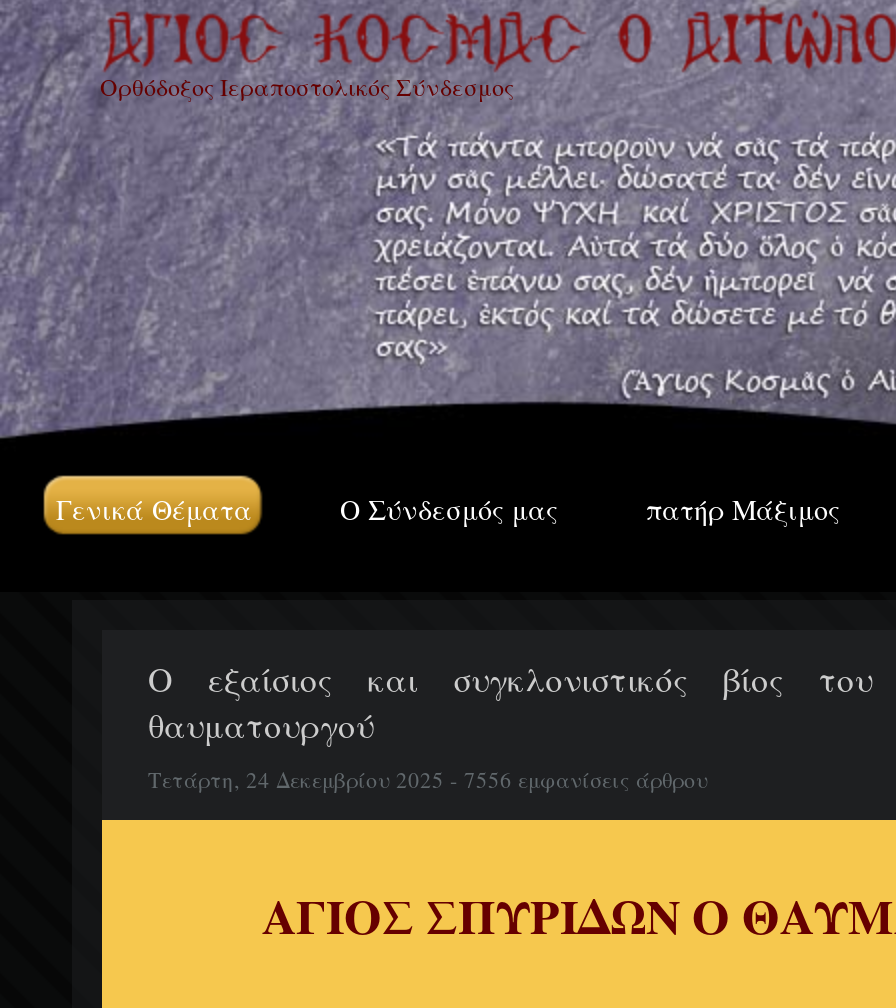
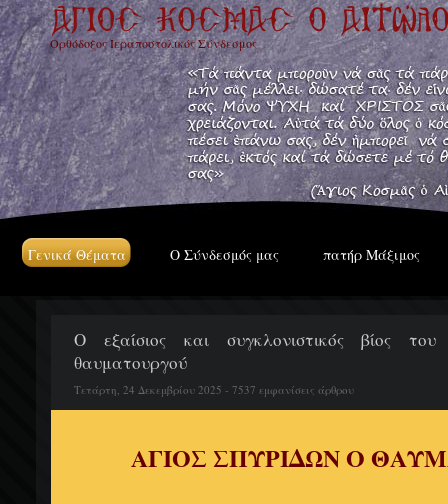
- Τετάρτη, 24 Δεκεμβρίου 2025 - 7556 εμφανίσεις άρθρου
+ Τετάρτη, 24 Δεκεμβρίου 2025 - 7537 εμφανίσεις άρθρου
